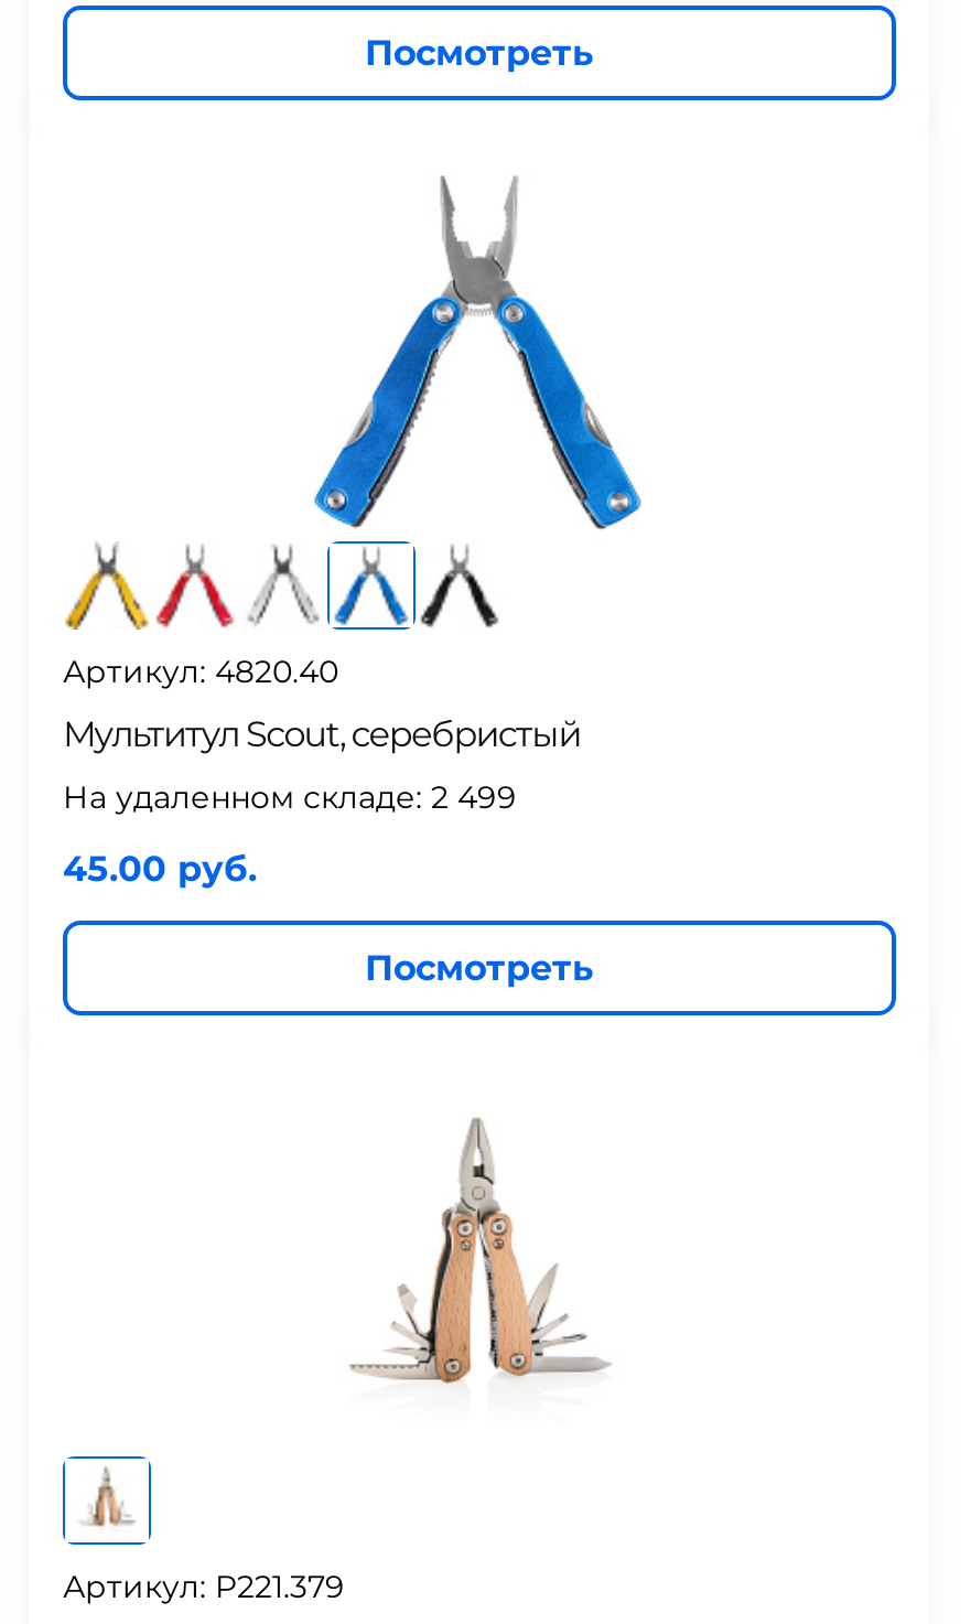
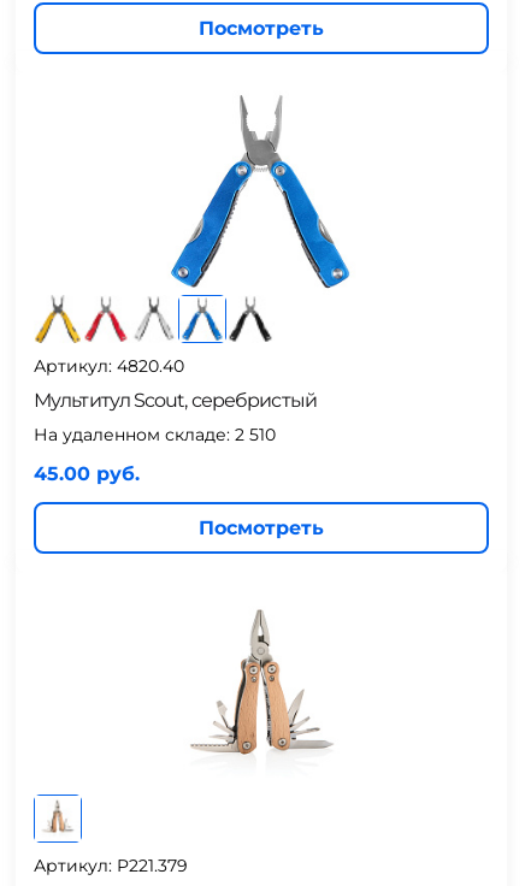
- На удаленном складе: 2 499
+ На удаленном складе: 2 510
